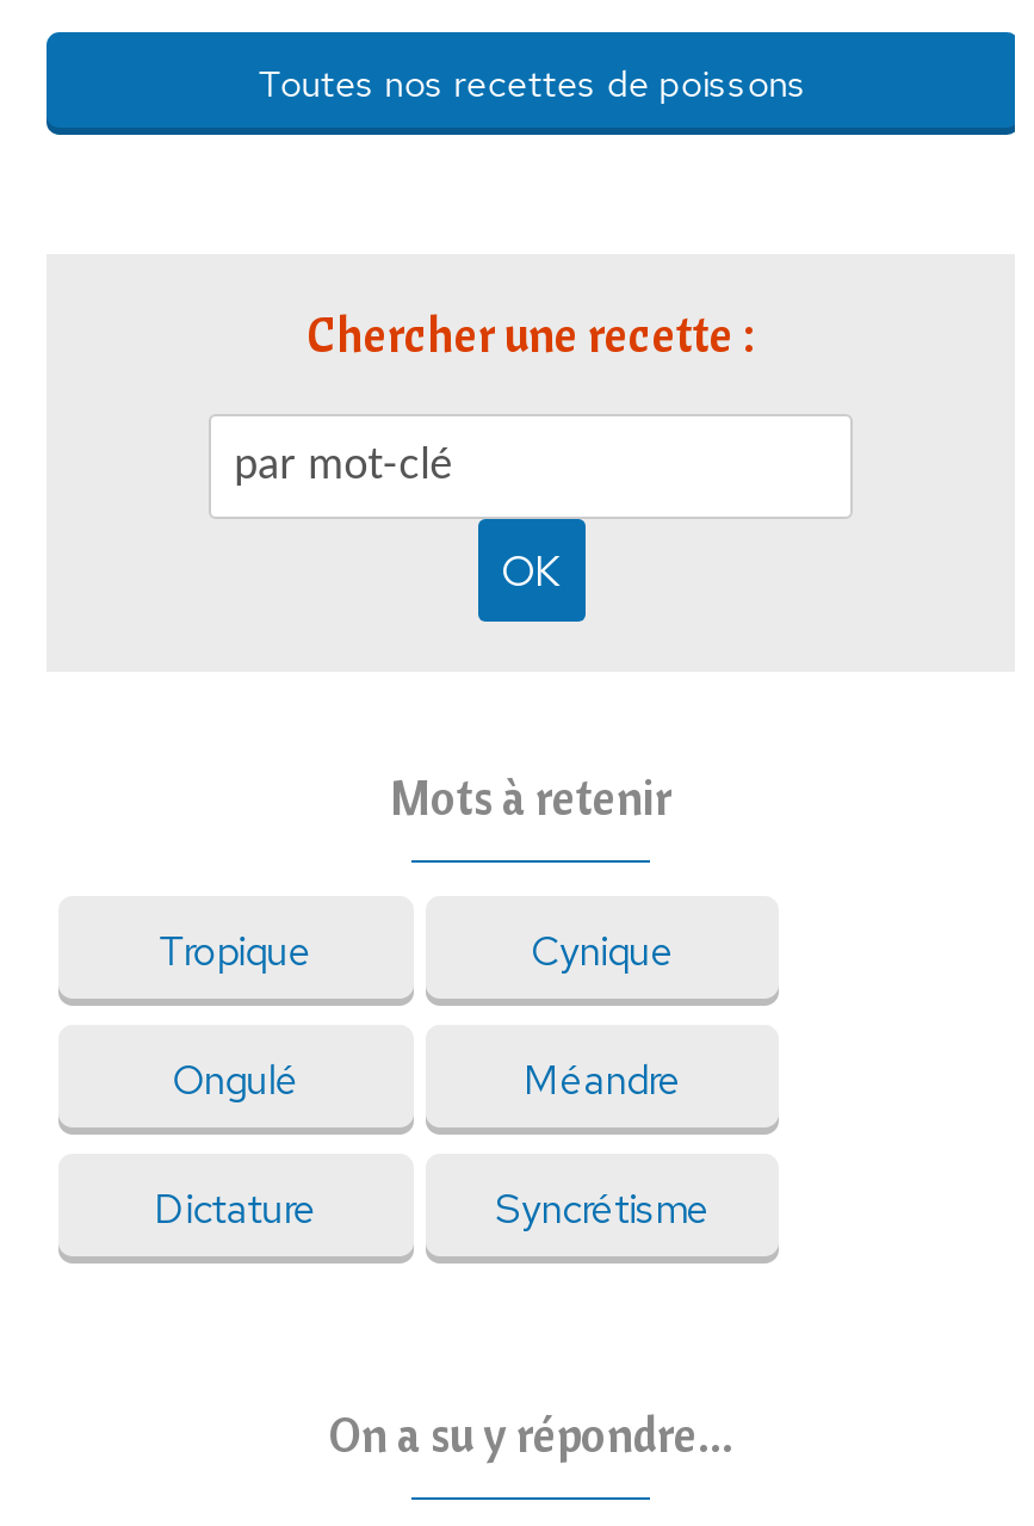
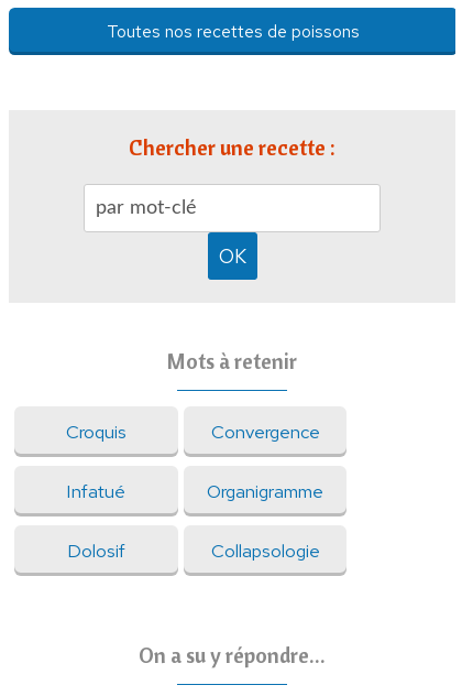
- Tropique
- Cynique
+ Croquis
+ Convergence

- Ongulé
- Méandre
+ Infatué
+ Organigramme

- Dictature
- Syncrétisme
+ Dolosif
+ Collapsologie
